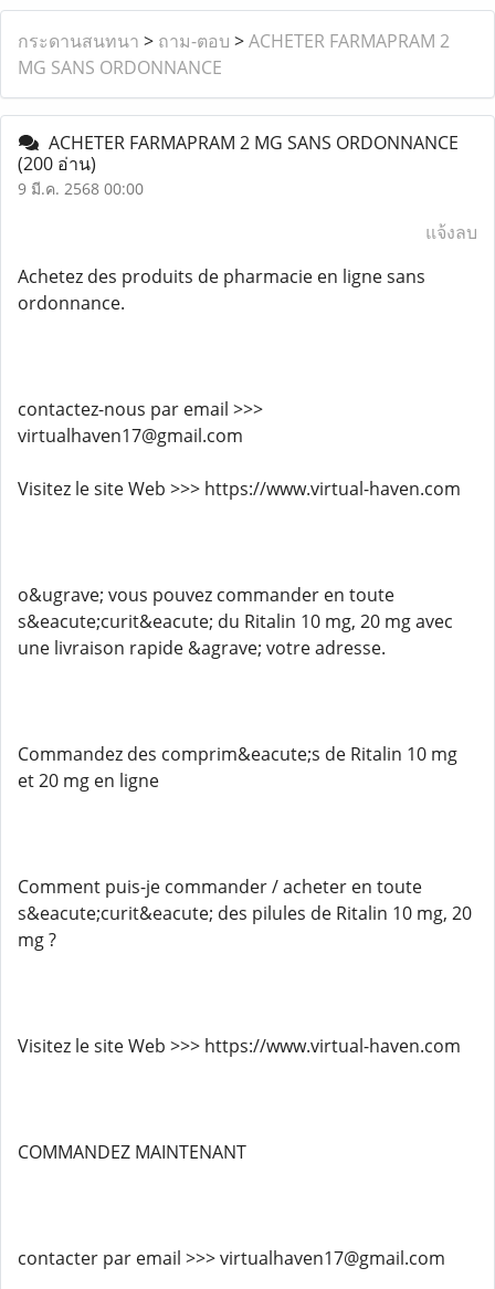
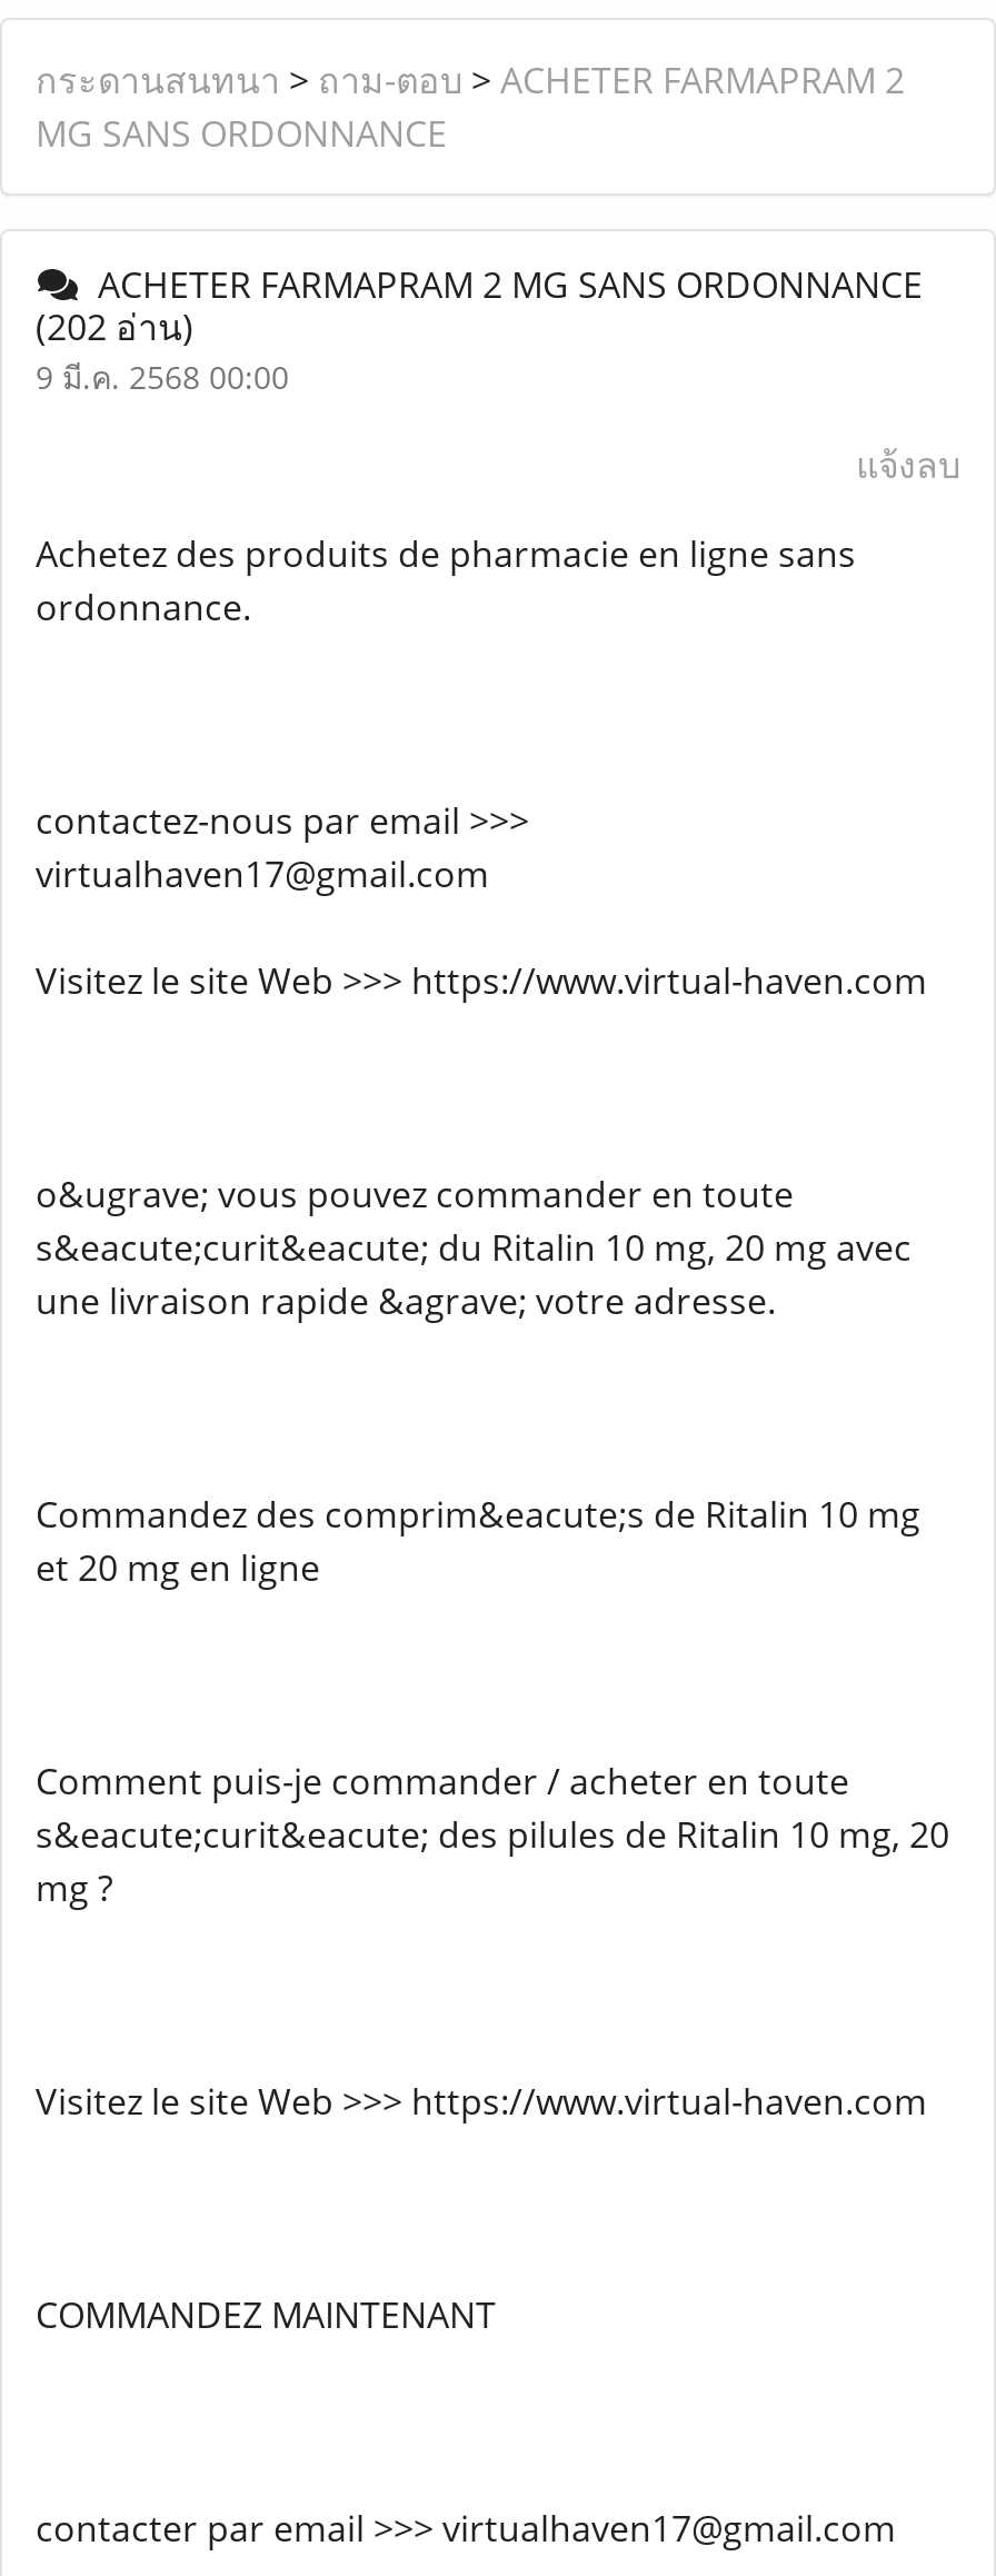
- (200 อ่าน)
+ (202 อ่าน)
